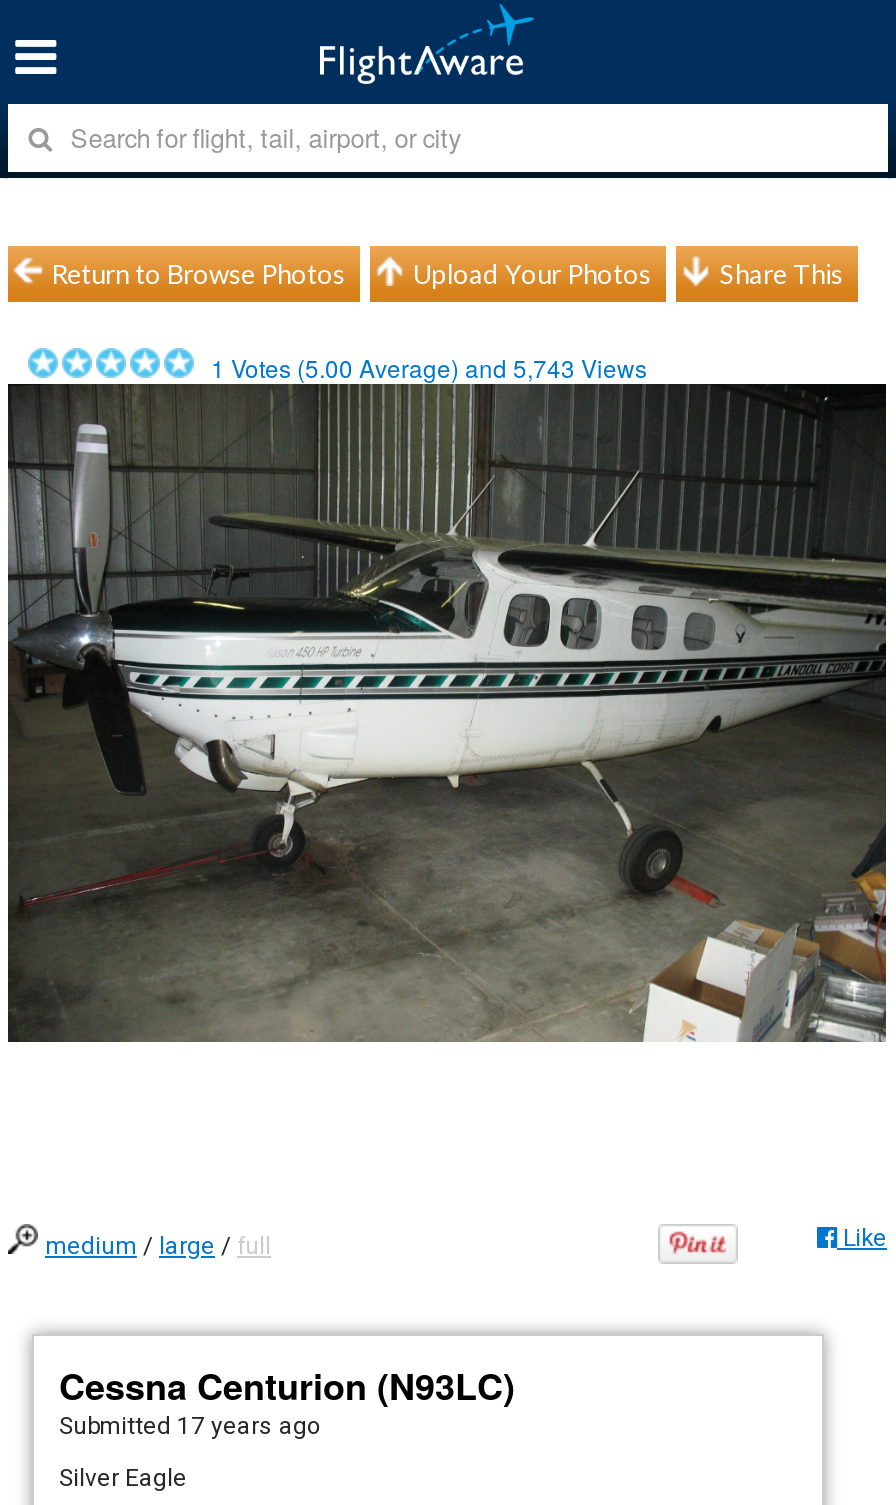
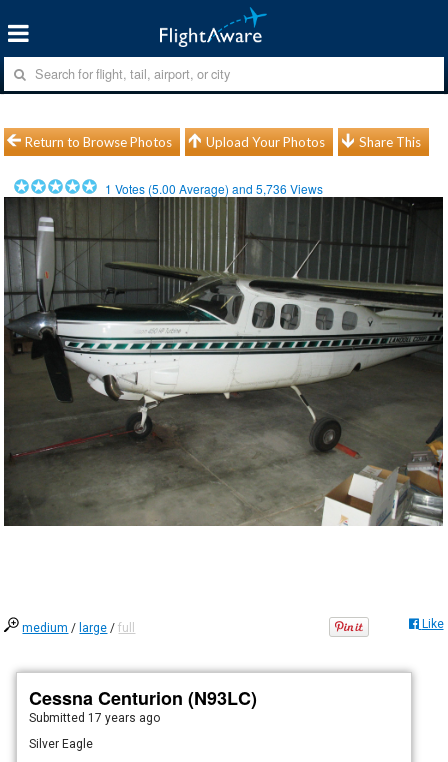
- 1 Votes (5.00 Average) and 5,743 Views
+ 1 Votes (5.00 Average) and 5,736 Views
